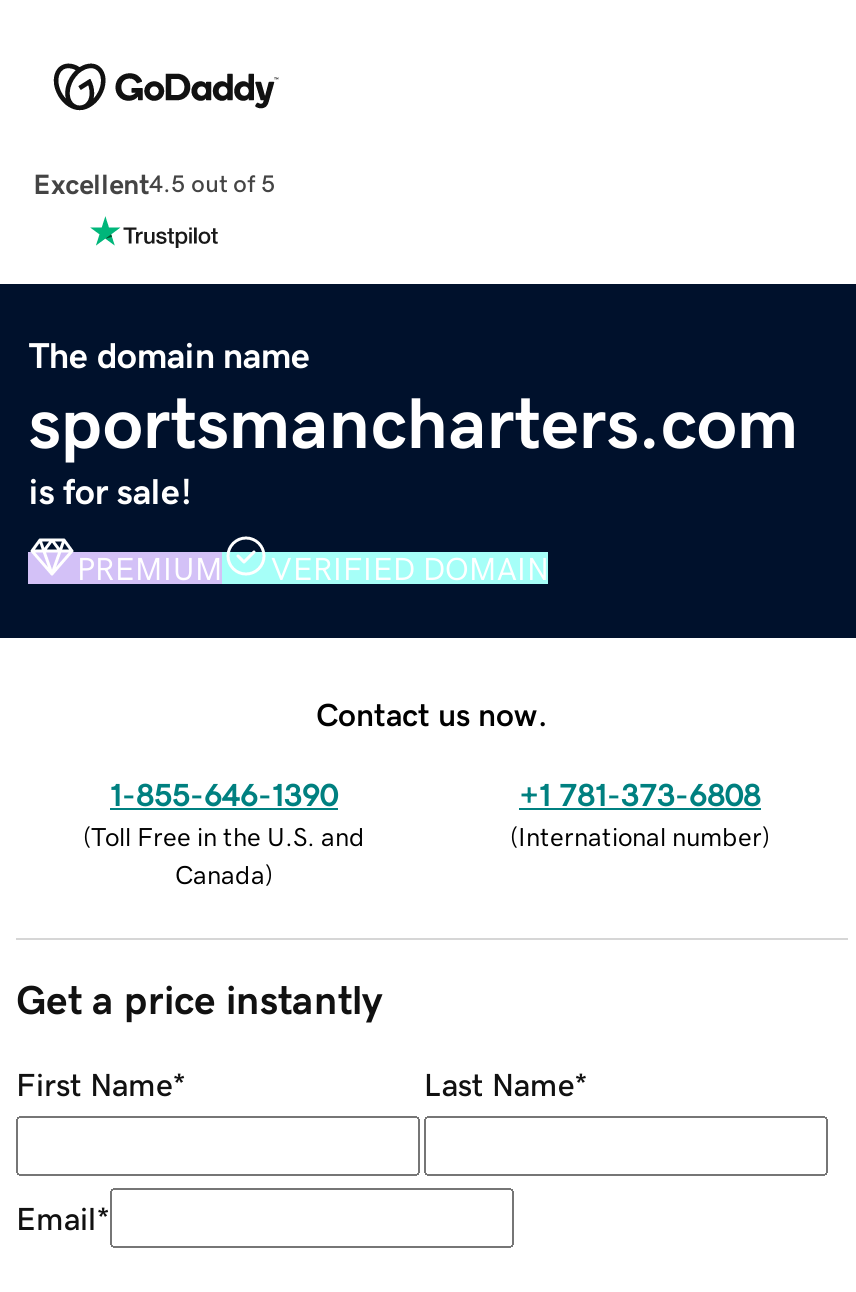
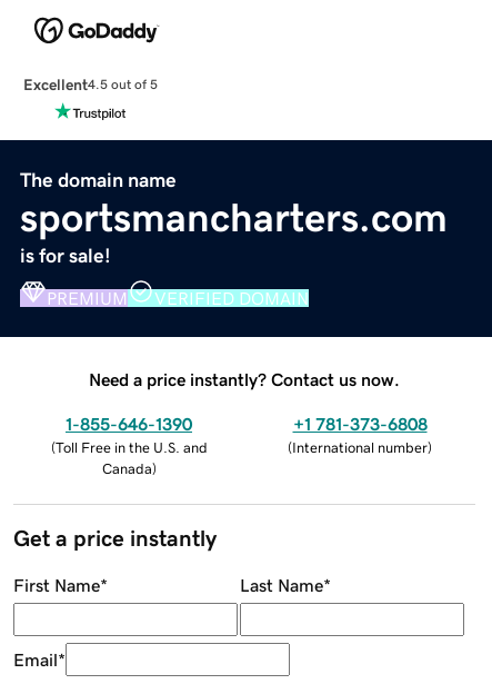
- Contact us now.
+ Need a price instantly? Contact us now.
